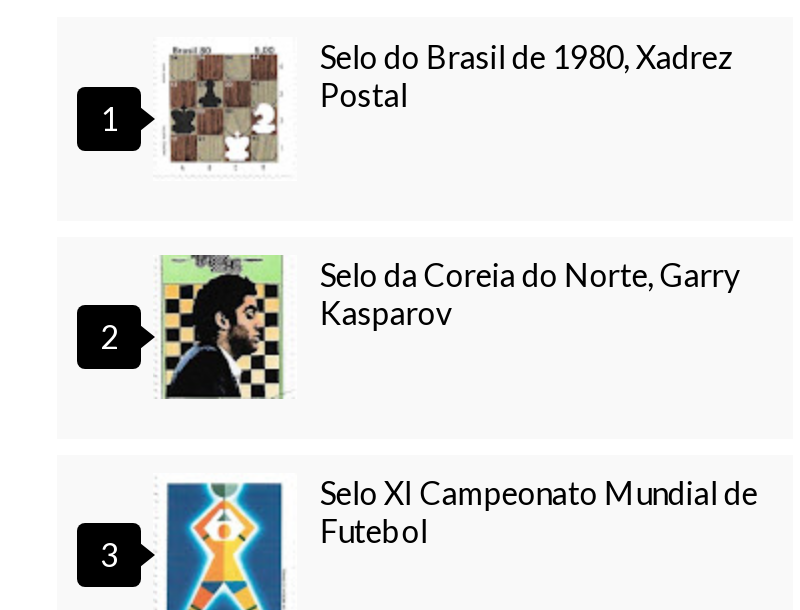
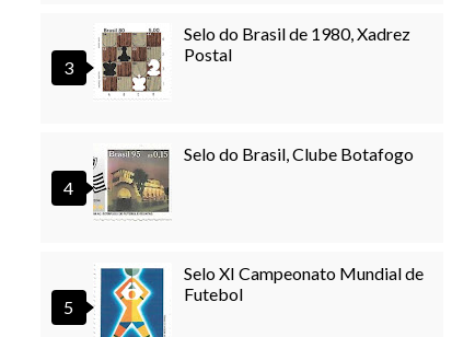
- [image]
- Selo da Coreia do Norte, Garry
- Kasparov
+ [image]
+ Selo do Brasil, Clube Botafogo
